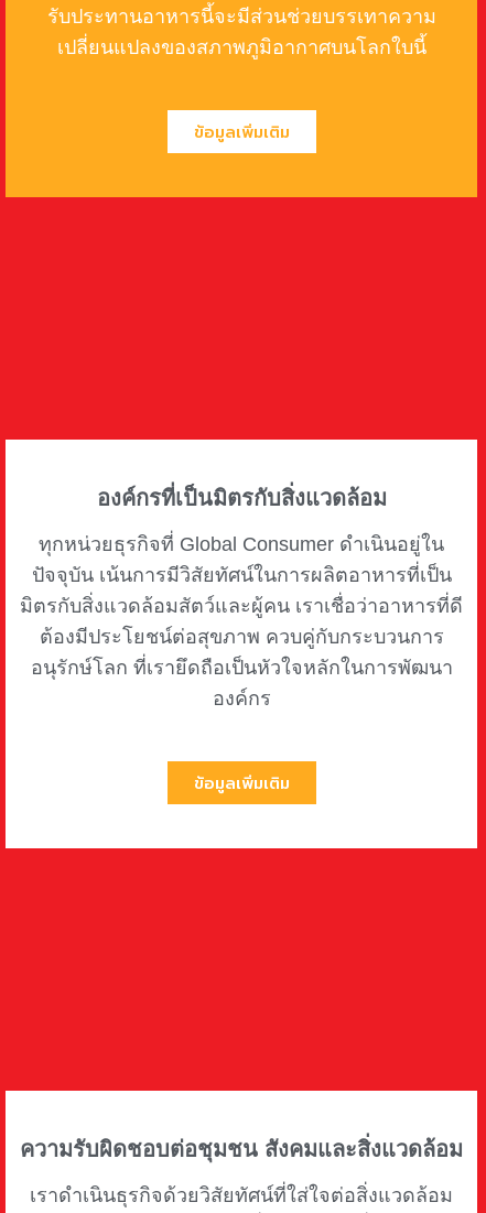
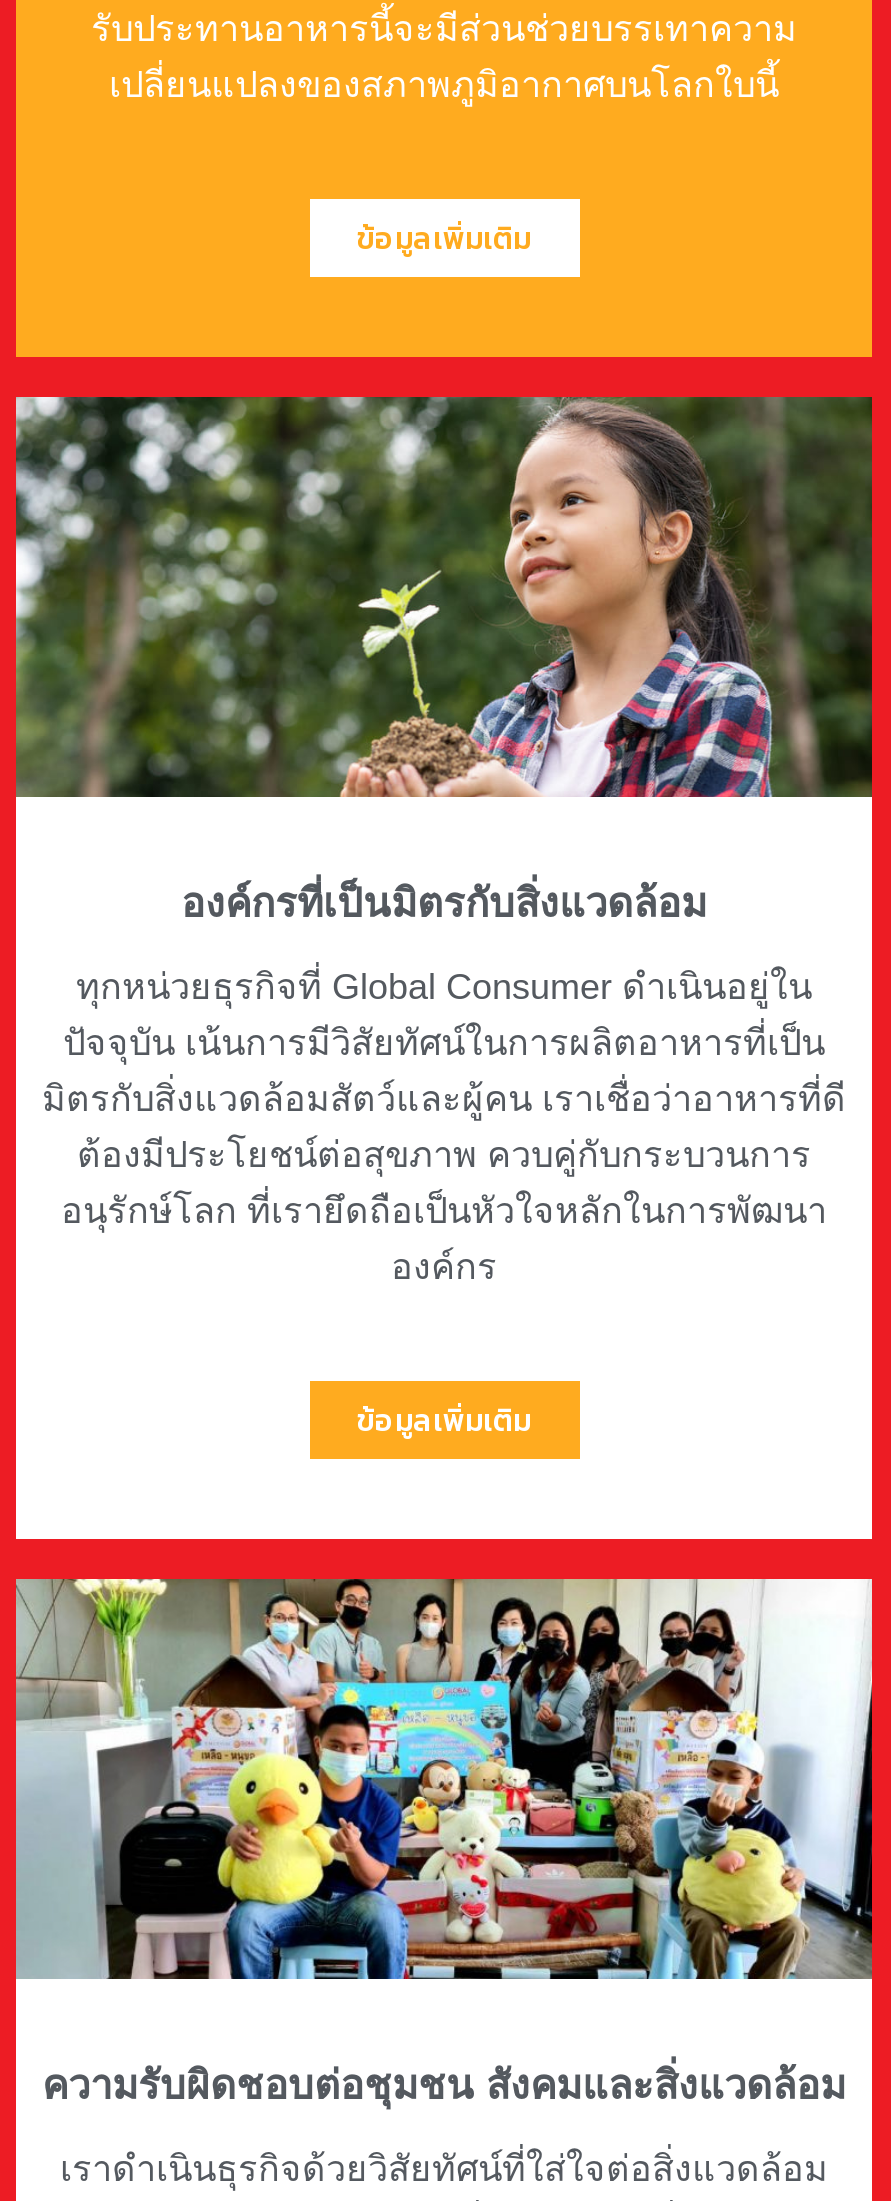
+ [image]

+ [image]
